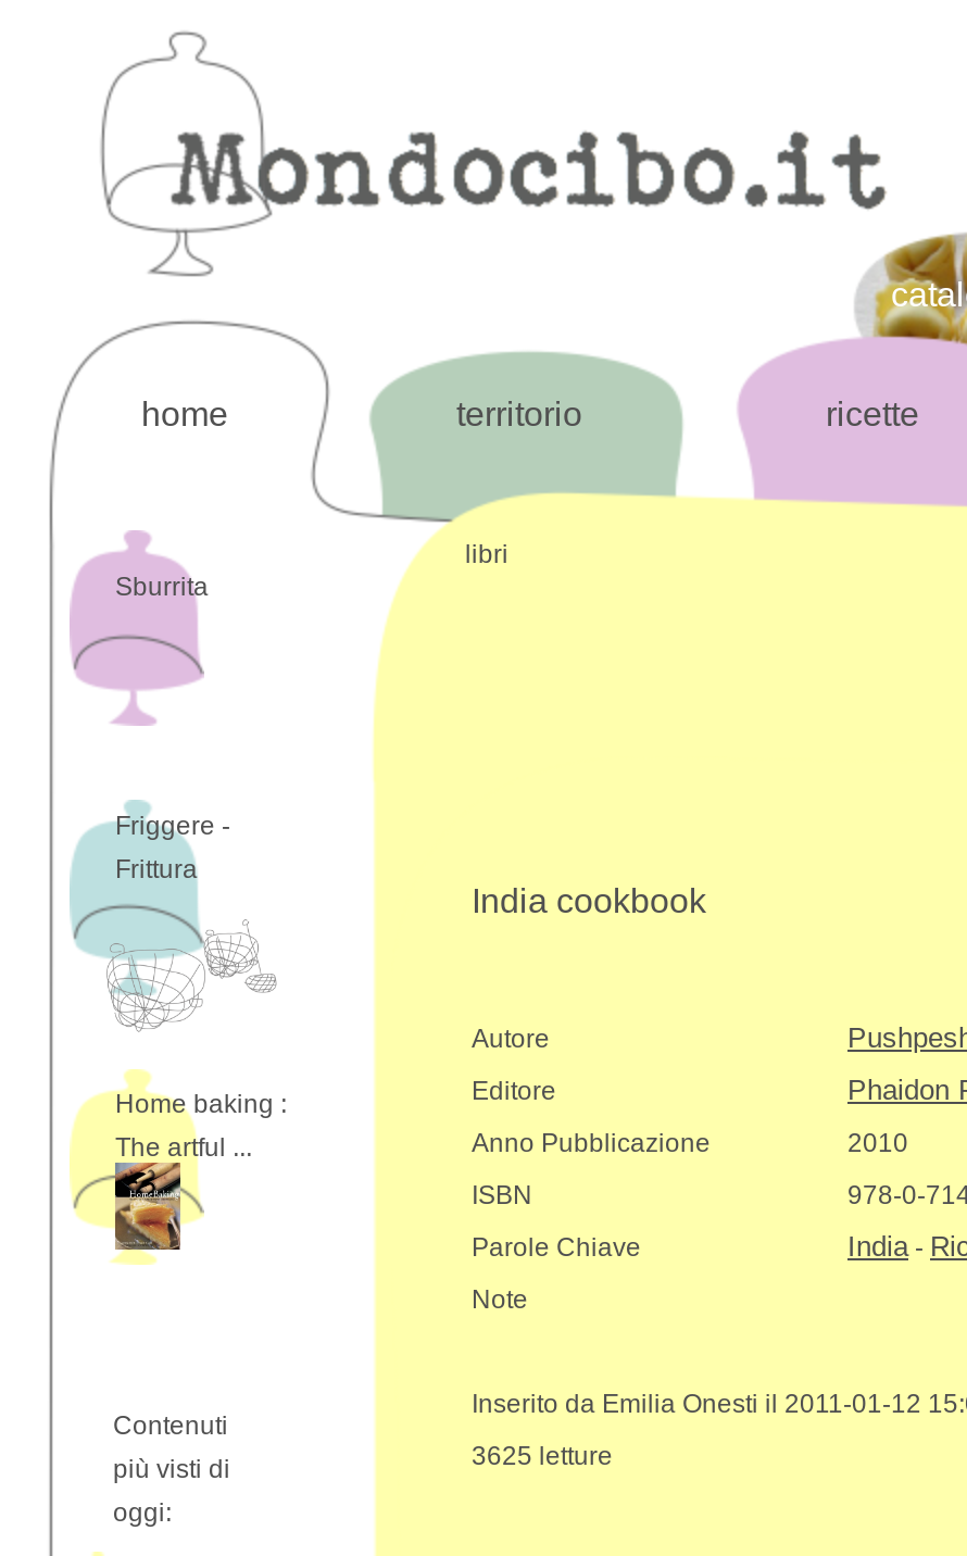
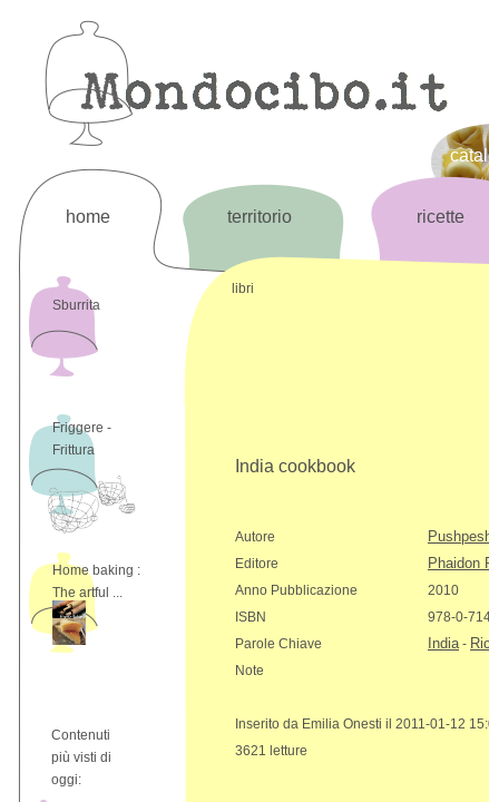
- 3625 letture
+ 3621 letture
